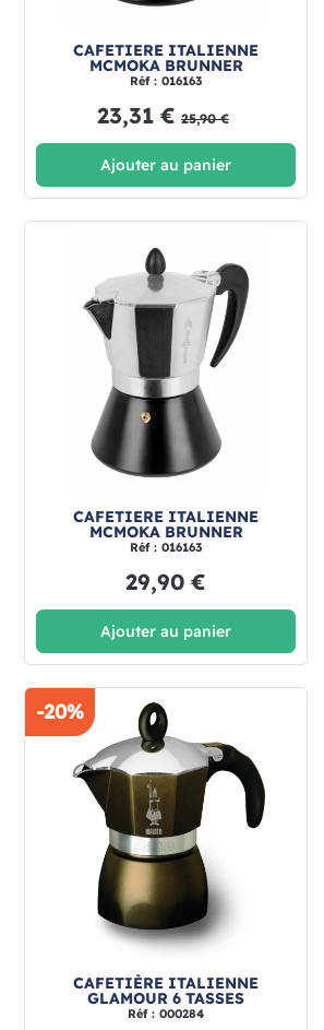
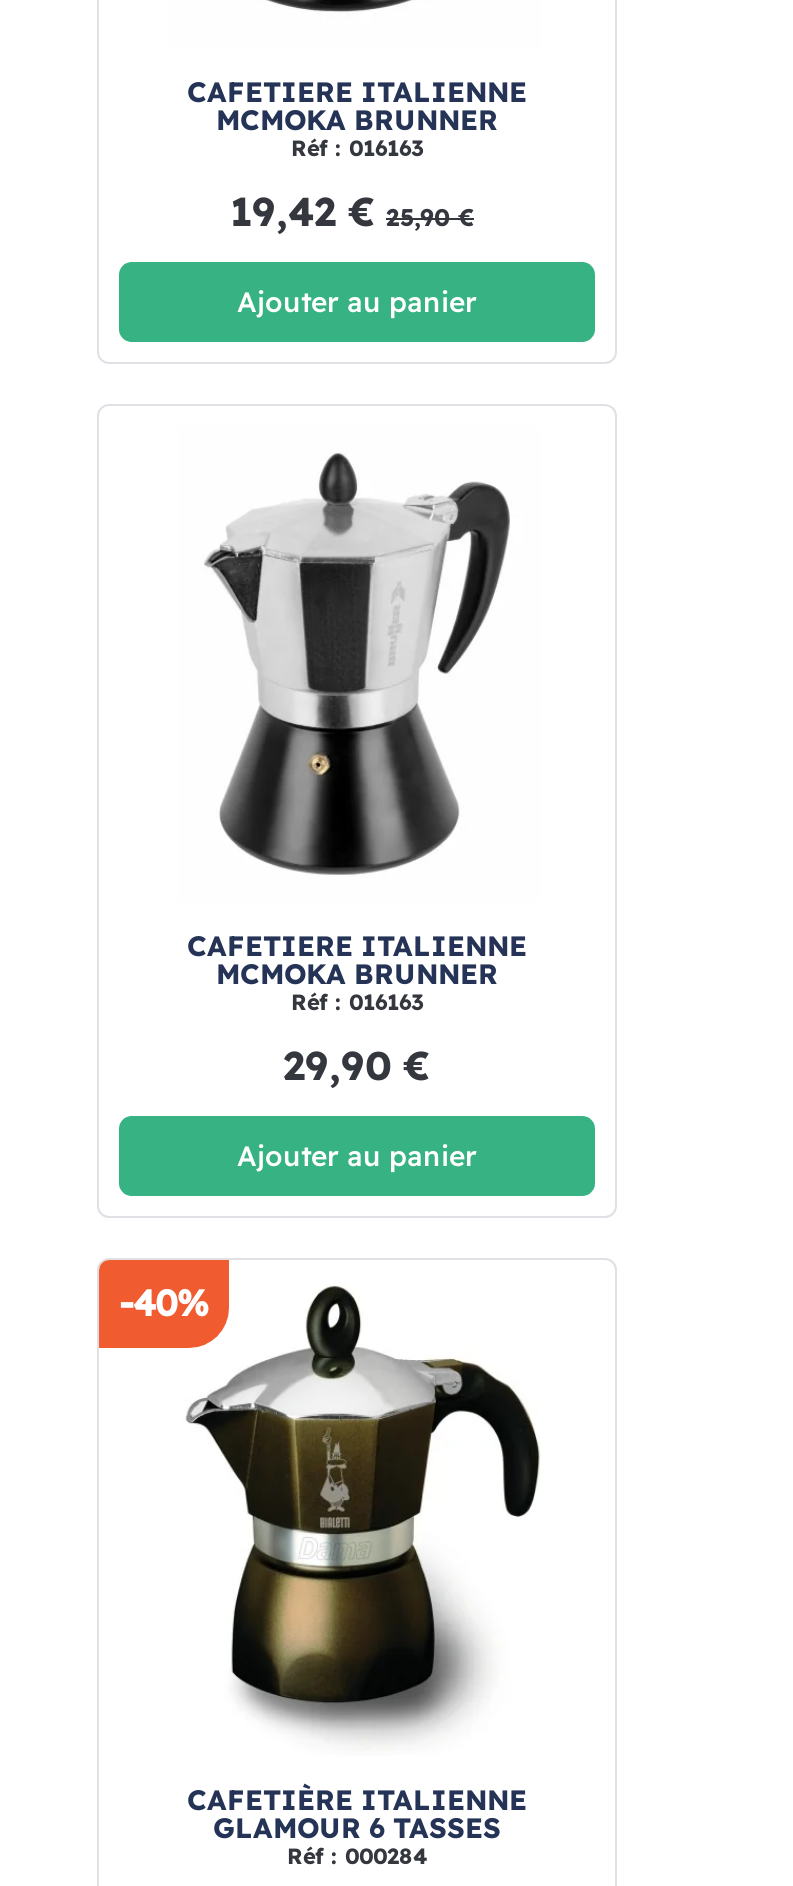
- 23,31 € 25,90 €
+ 19,42 € 25,90 €

- -20%
+ -40%
